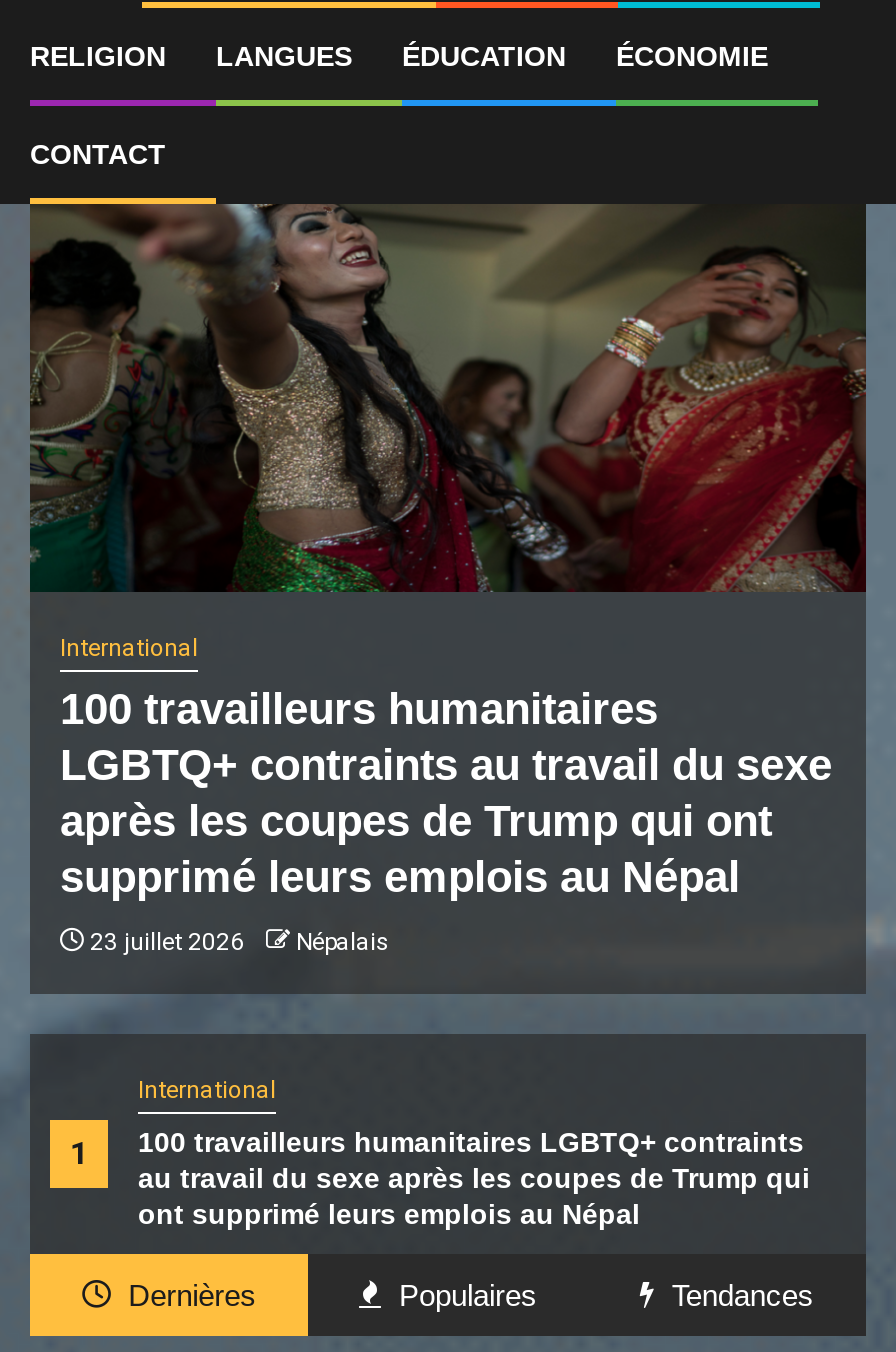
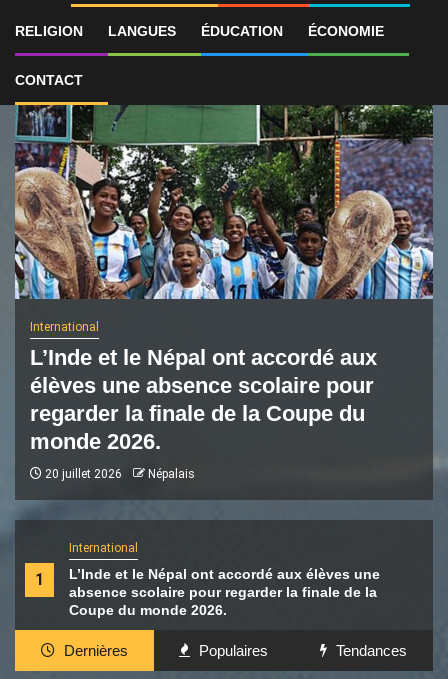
- [image]
+ [image]

- 100 travailleurs humanitaires
- LGBTQ+ contraints au travail du sexe
- après les coupes de Trump qui ont
- supprimé leurs emplois au Népal
+ L’Inde et le Népal ont accordé aux
+ élèves une absence scolaire pour
+ regarder la finale de la Coupe du
+ monde 2026.

- 23 juillet 2026 Népalais
+ 20 juillet 2026 Népalais

- 100 travailleurs humanitaires LGBTQ+ contraints
- au travail du sexe après les coupes de Trump qui
- ont supprimé leurs emplois au Népal
+ L’Inde et le Népal ont accordé aux élèves une
+ absence scolaire pour regarder la finale de la
+ Coupe du monde 2026.
